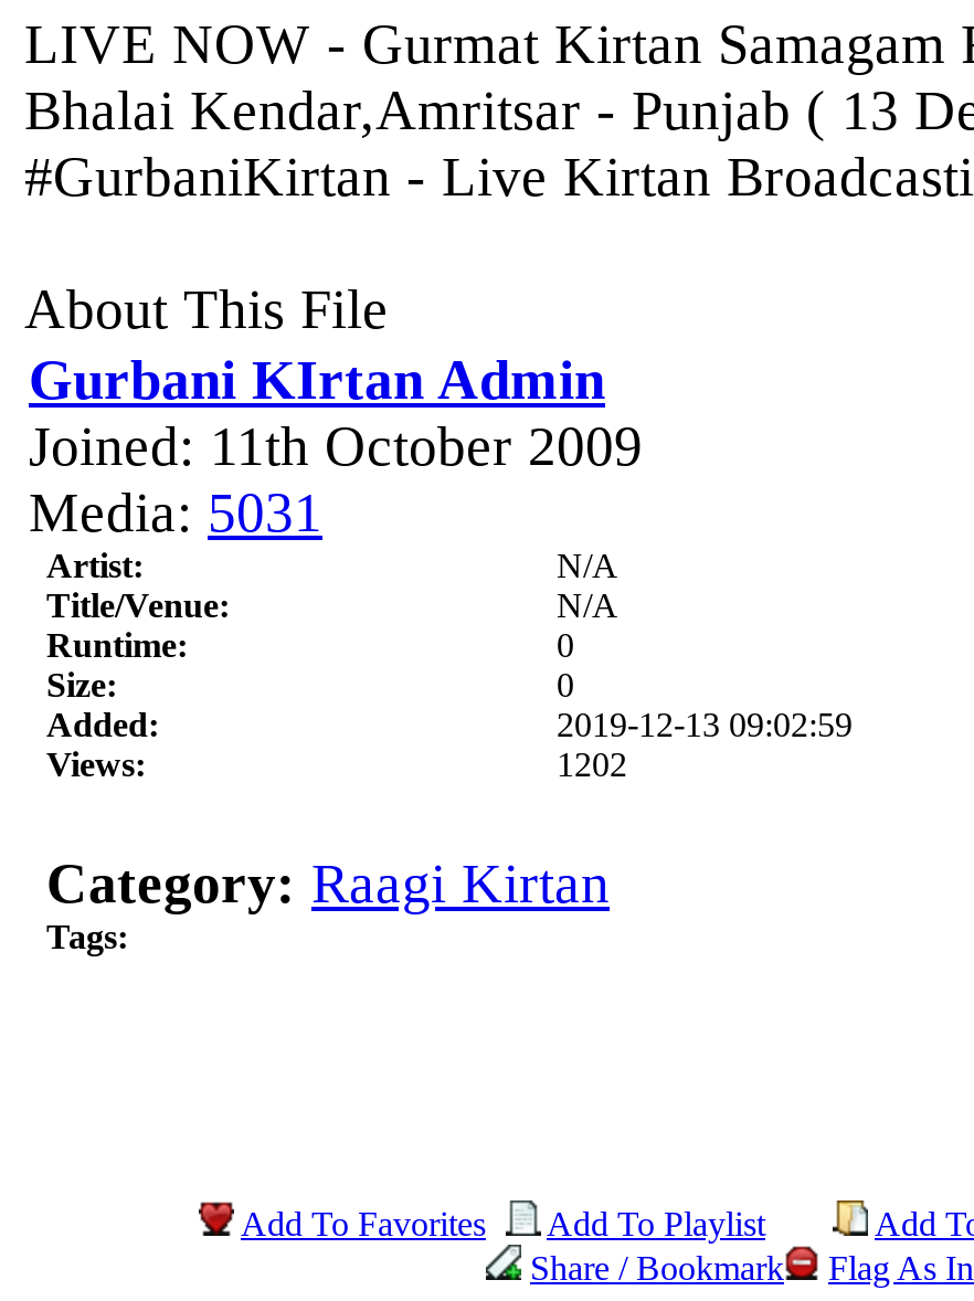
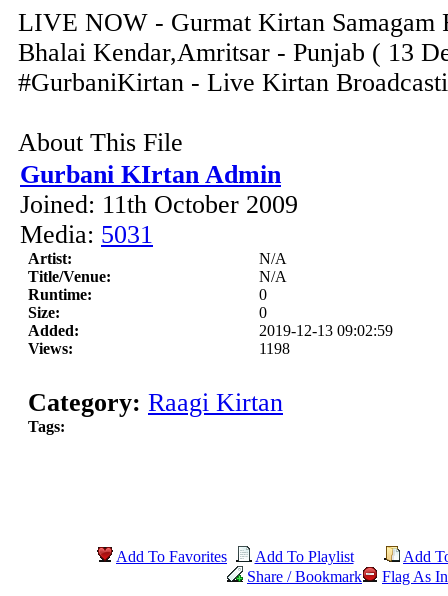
- 1202
+ 1198
